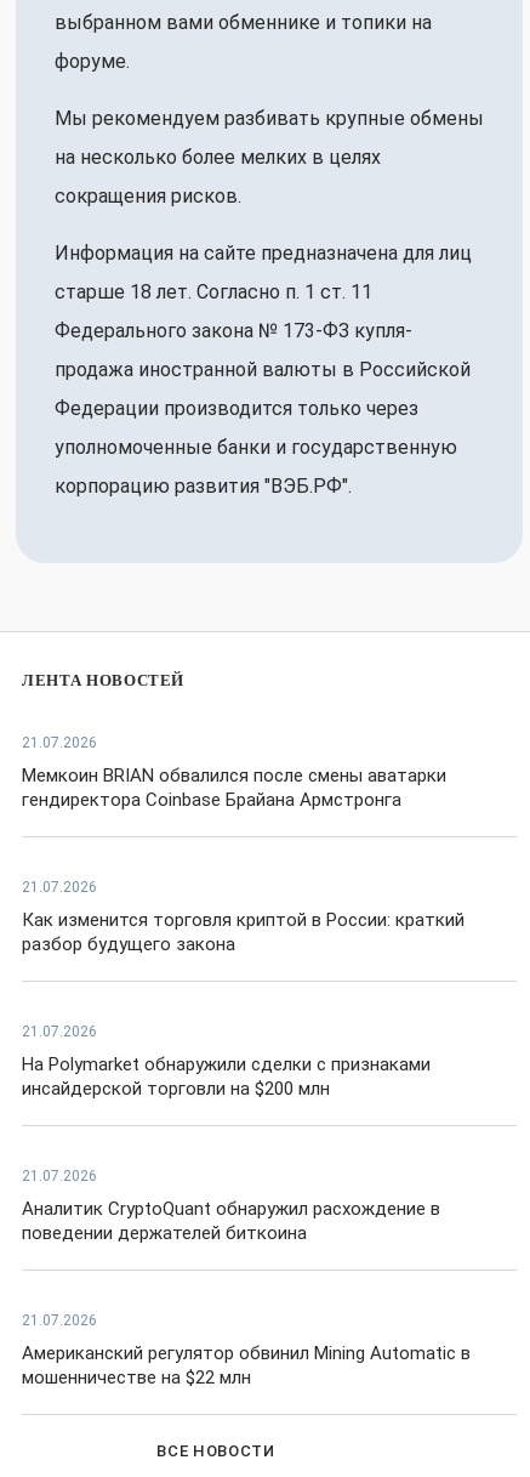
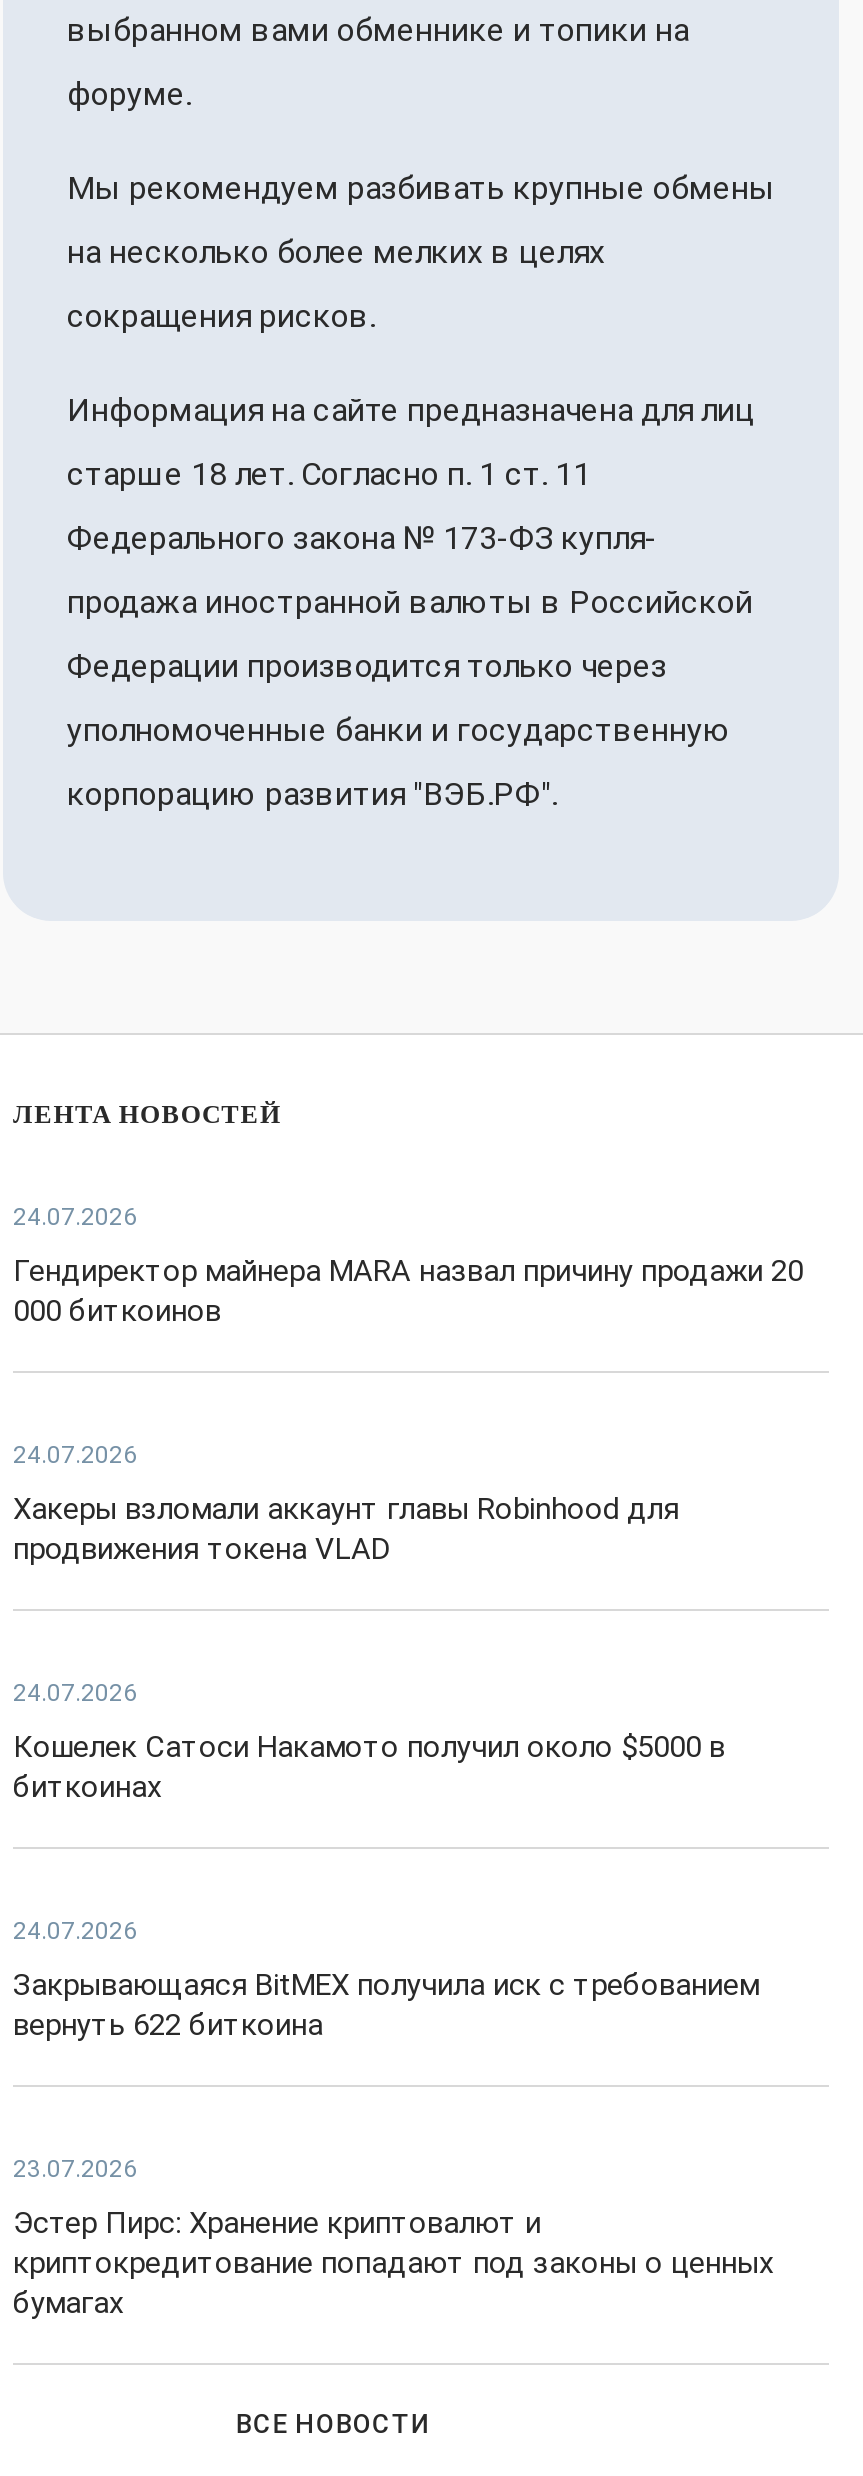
- 21.07.2026
+ 24.07.2026

- Мемкоин BRIAN обвалился после смены аватарки
- гендиректора Coinbase Брайана Армстронга
+ Гендиректор майнера MARA назвал причину продажи 20
+ 000 биткоинов

- 21.07.2026
+ 24.07.2026

- Как изменится торговля криптой в России: краткий
- разбор будущего закона
+ Хакеры взломали аккаунт главы Robinhood для
+ продвижения токена VLAD

- 21.07.2026
+ 24.07.2026

- На Polymarket обнаружили сделки с признаками
- инсайдерской торговли на $200 млн
+ Кошелек Сатоси Накамото получил около $5000 в
+ биткоинах

- 21.07.2026
+ 24.07.2026

- Аналитик CryptoQuant обнаружил расхождение в
- поведении держателей биткоина
+ Закрывающаяся BitMEX получила иск с требованием
+ вернуть 622 биткоина

- 21.07.2026
+ 23.07.2026

- Американский регулятор обвинил Mining Automatic в
- мошенничестве на $22 млн
+ Эстер Пирс: Хранение криптовалют и
+ криптокредитование попадают под законы о ценных
+ бумагах
